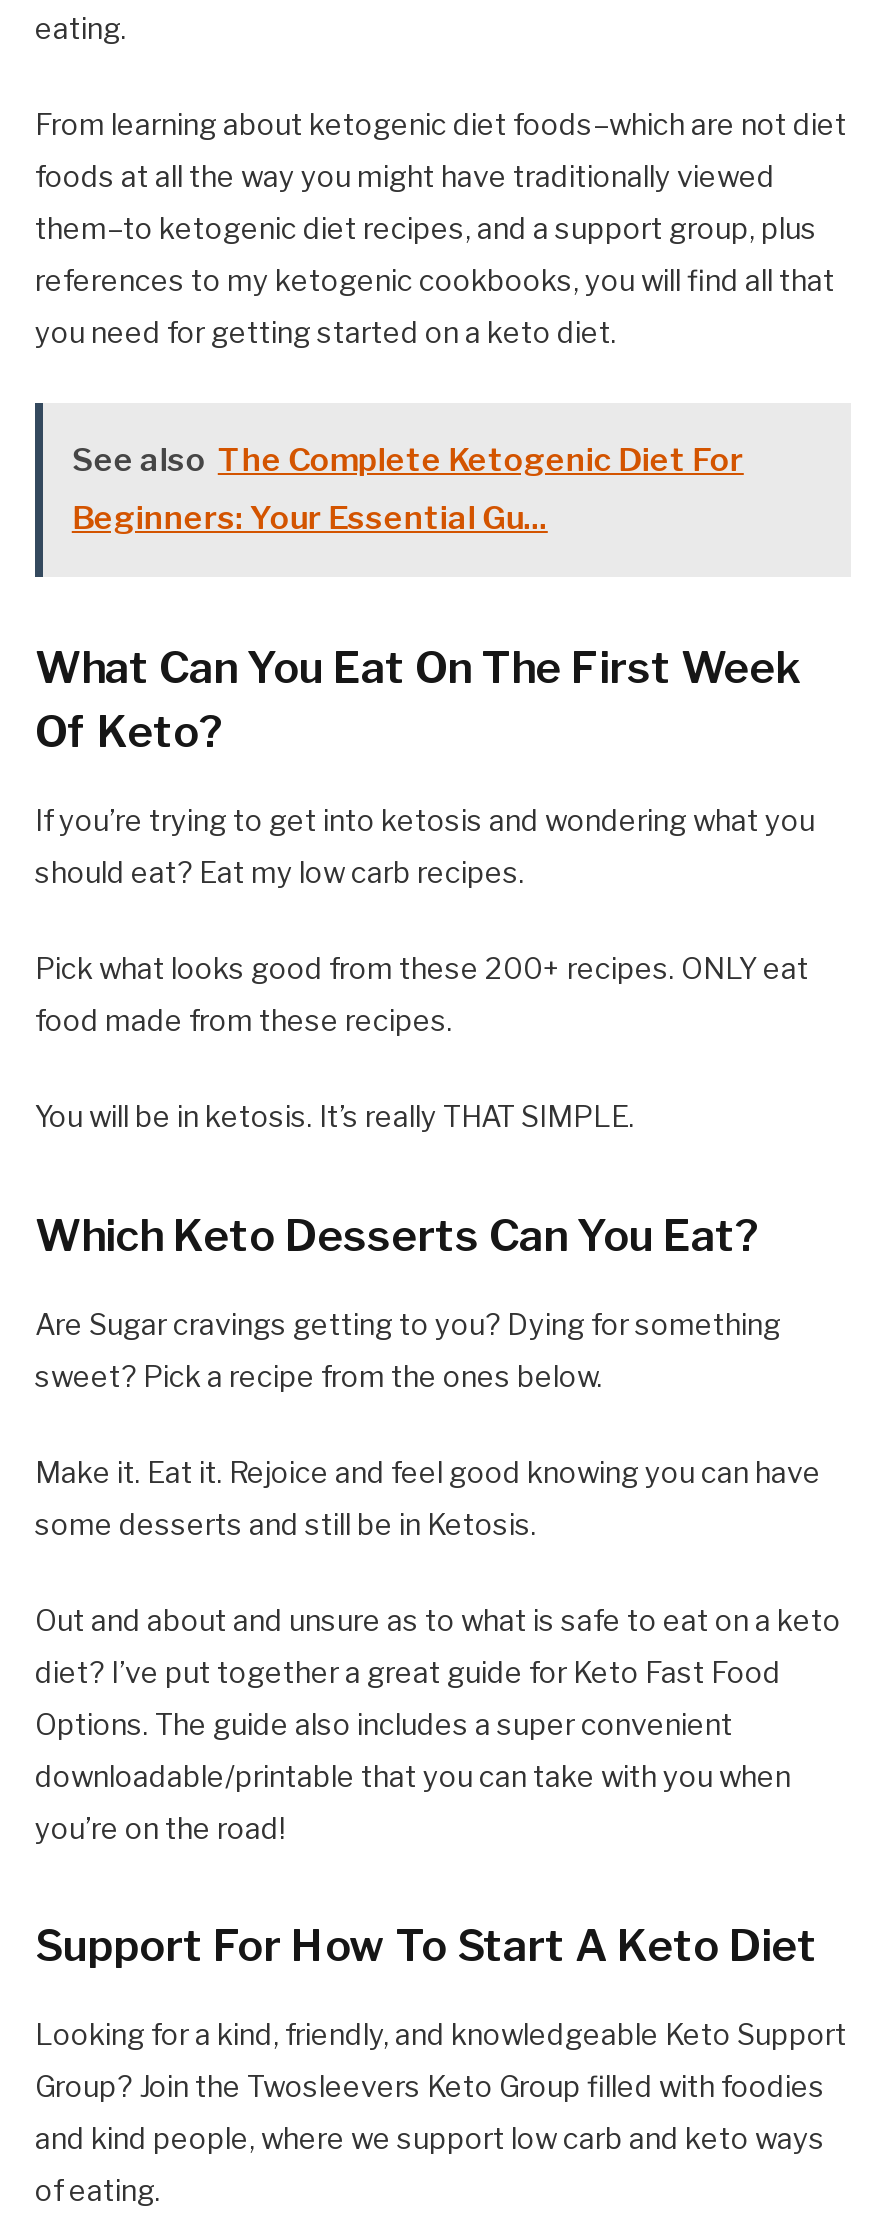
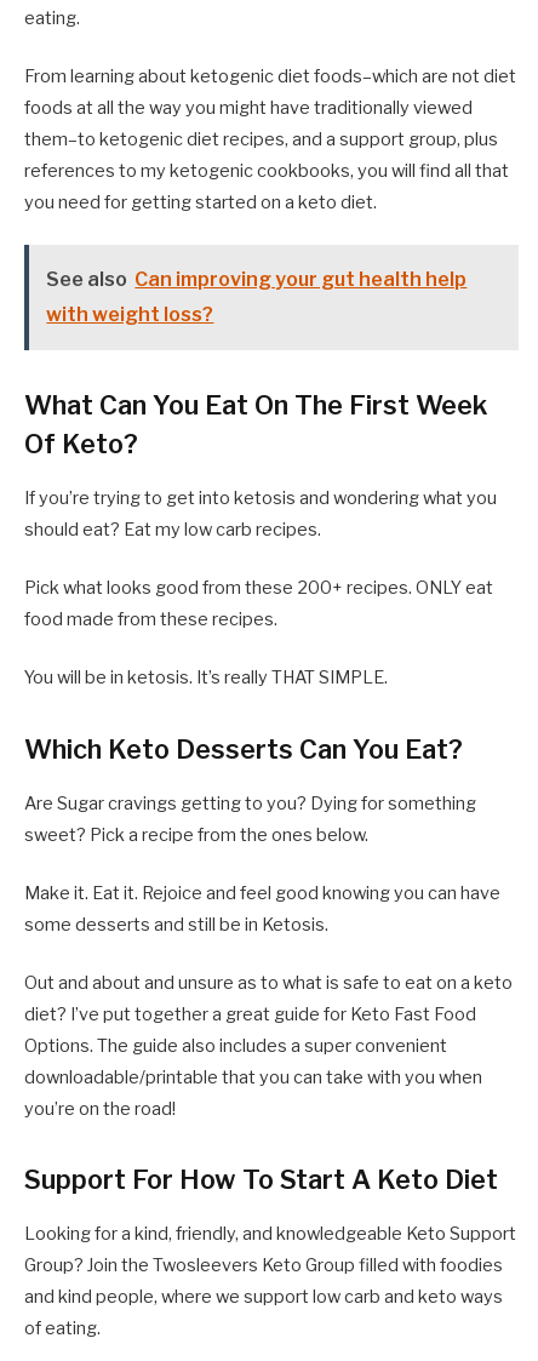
- See also The Complete Ketogenic Diet For
+ See also Can improving your gut health help

- Beginners: Your Essential Gu...
+ with weight loss?
